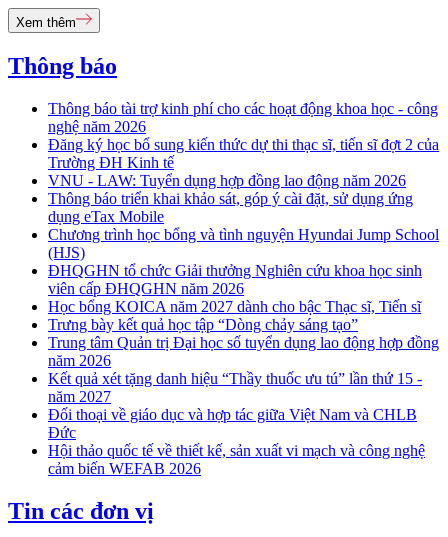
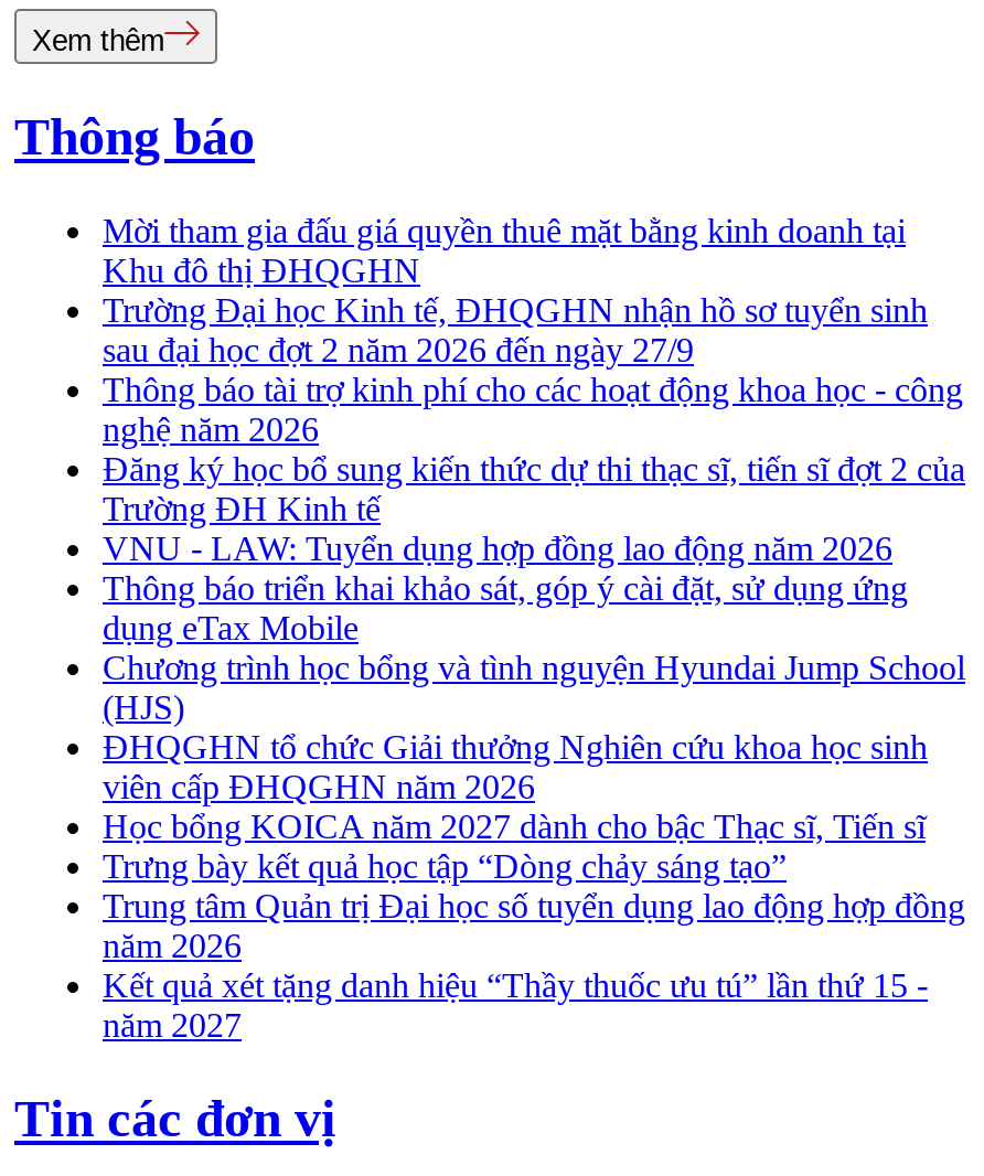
+ Mời tham gia đấu giá quyền thuê mặt bằng kinh doanh tại
+ Khu đô thị ĐHQGHN
+ Trường Đại học Kinh tế, ĐHQGHN nhận hồ sơ tuyển sinh
+ sau đại học đợt 2 năm 2026 đến ngày 27/9

moved down: Thông báo tài trợ kinh phí cho các hoạt động khoa học - công | nghệ năm 2026 | Đăng ký học bổ sung kiến thức dự thi thạc sĩ, tiến sĩ đợt 2 của | ... | Kết quả xét tặng danh hiệu “Thầy thuốc ưu tú” lần thứ 15 - | năm 2027

- Đối thoại về giáo dục và hợp tác giữa Việt Nam và CHLB
- Đức
- Hội thảo quốc tế về thiết kế, sản xuất vi mạch và công nghệ
- cảm biến WEFAB 2026
